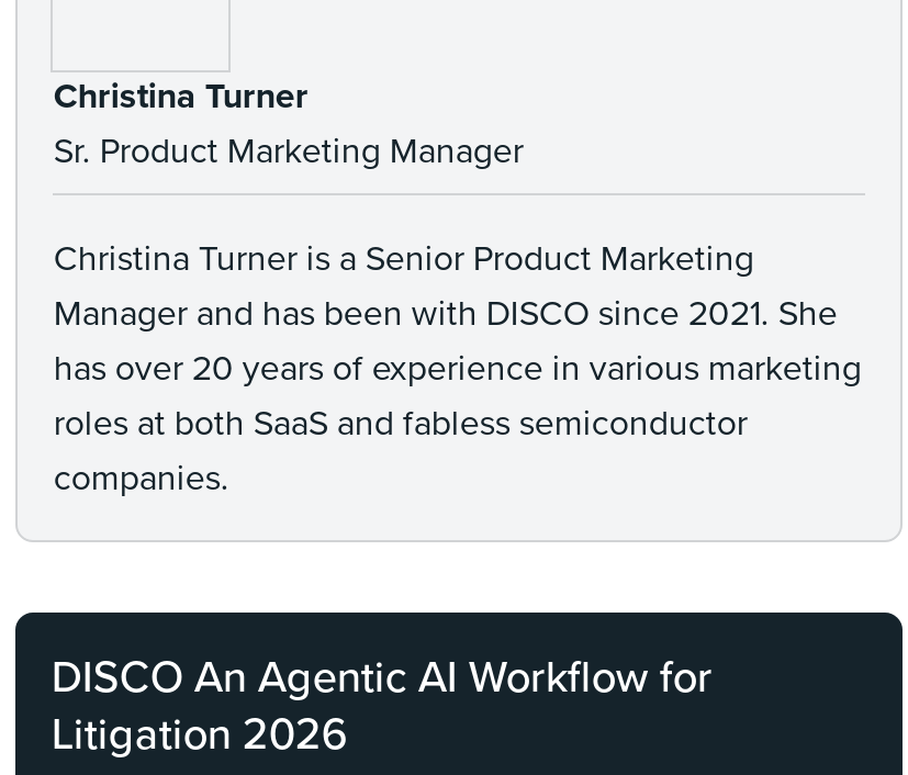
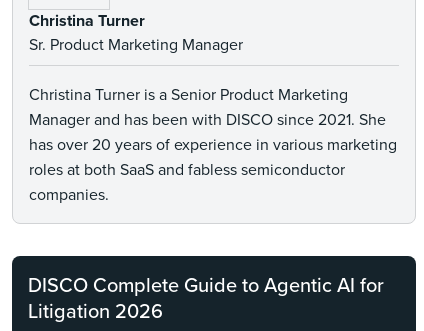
- DISCO An Agentic AI Workflow for
+ DISCO Complete Guide to Agentic AI for
